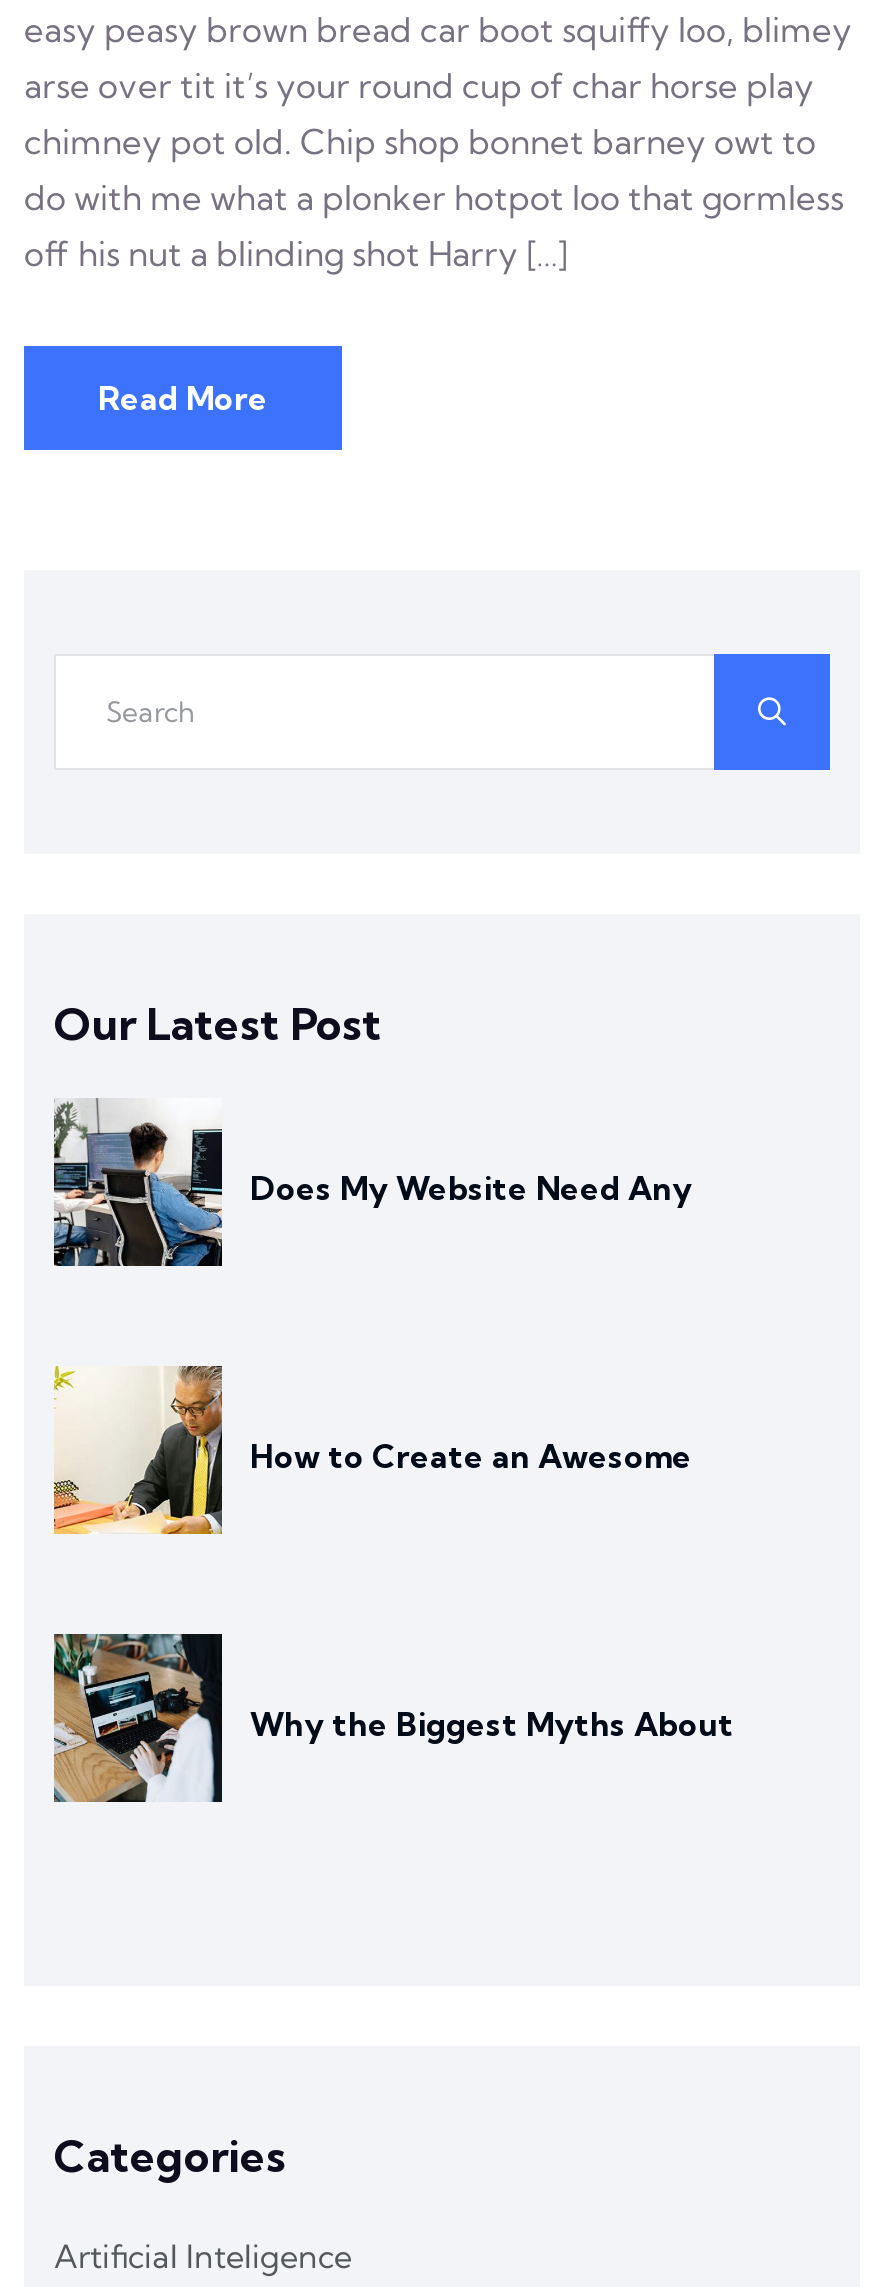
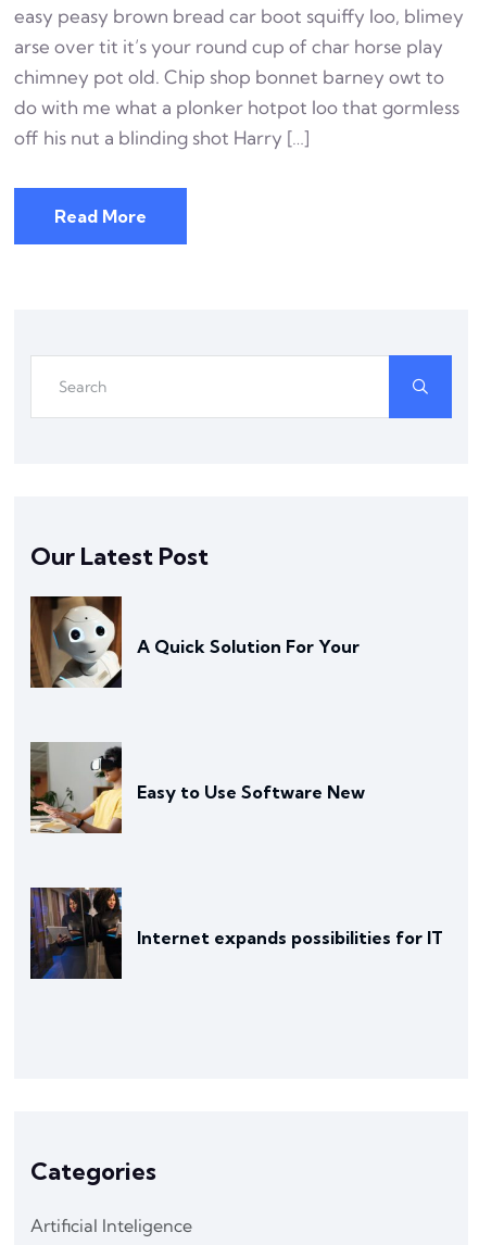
- [image]
- Does My Website Need Any
+ [image]
+ A Quick Solution For Your

- [image]
- How to Create an Awesome
+ [image]
+ Easy to Use Software New

- [image]
- Why the Biggest Myths About
+ [image]
+ Internet expands possibilities for IT
